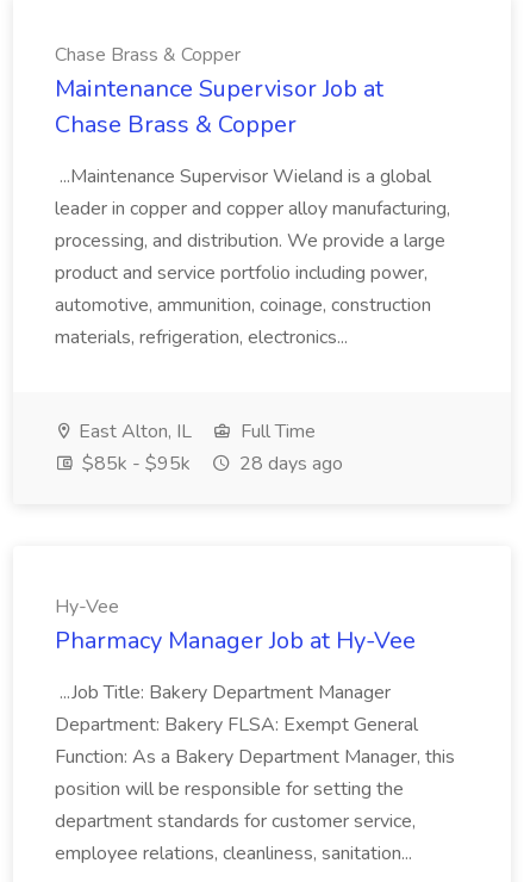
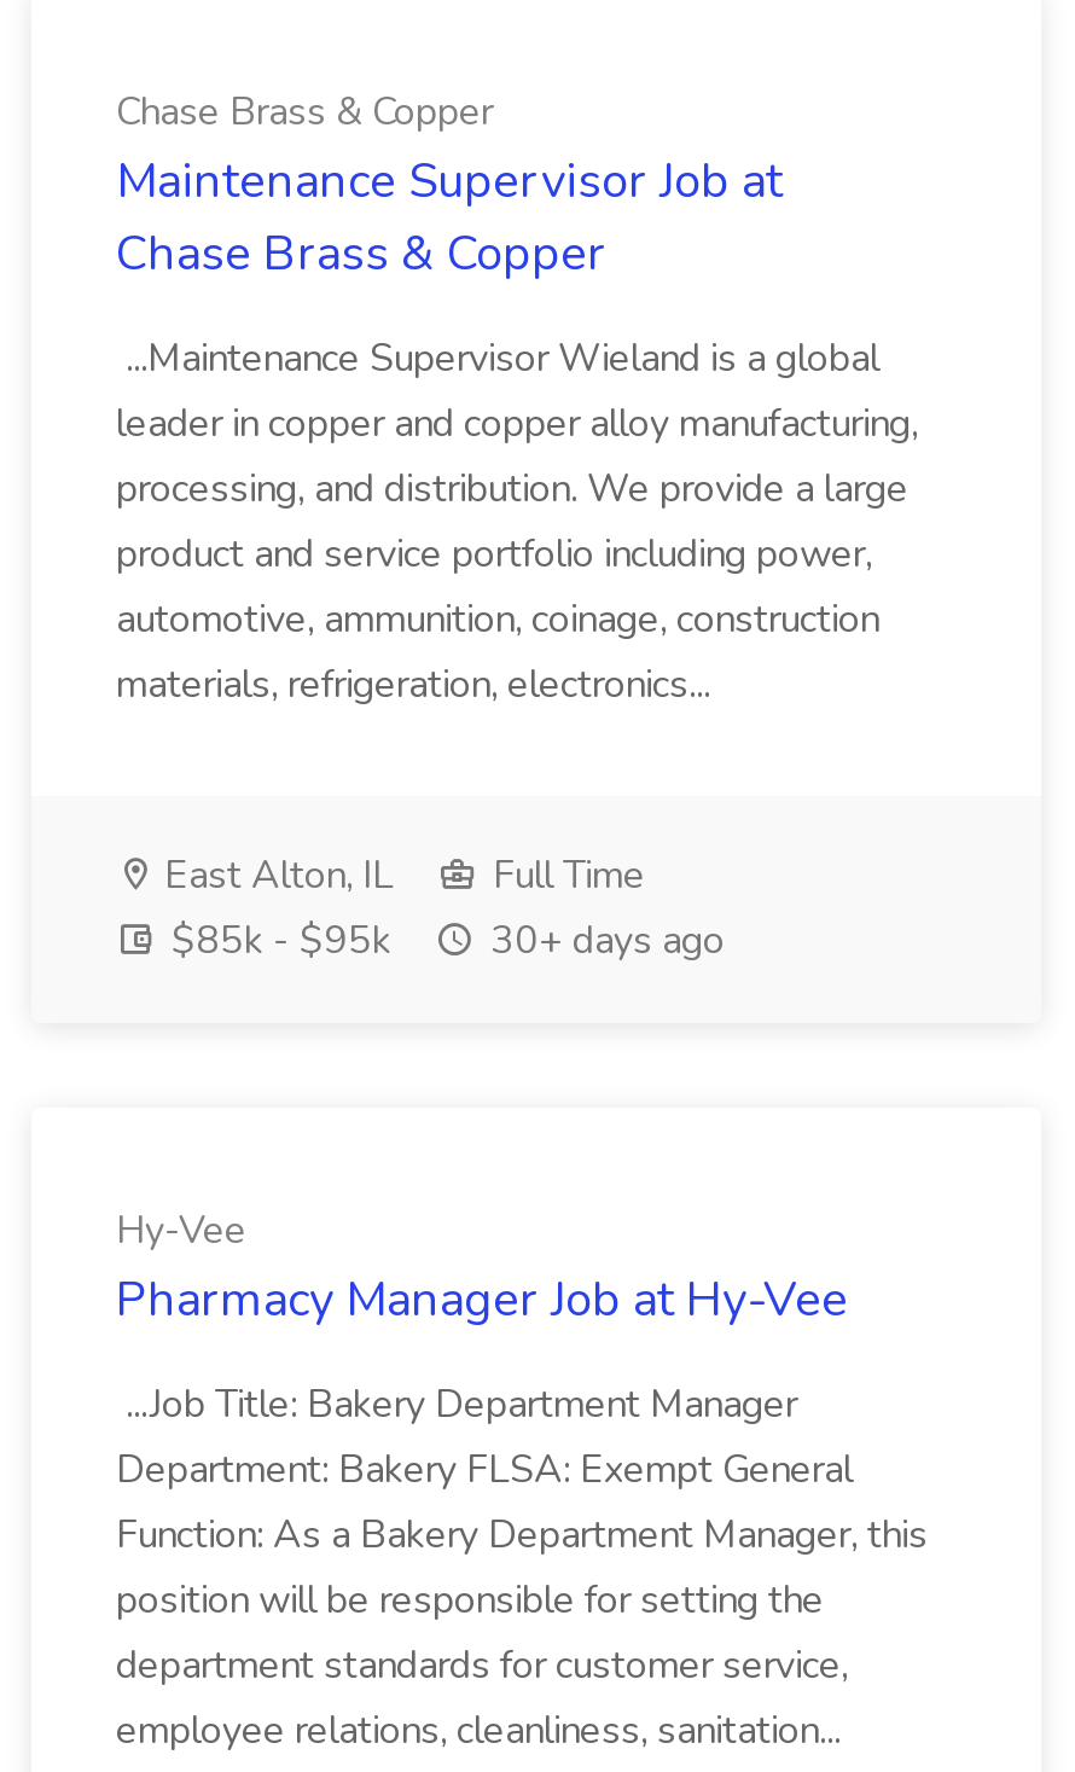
- $85k - $95k 28 days ago
+ $85k - $95k 30+ days ago
